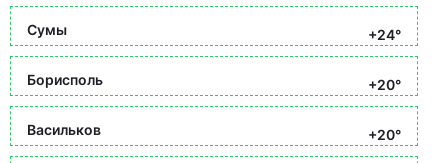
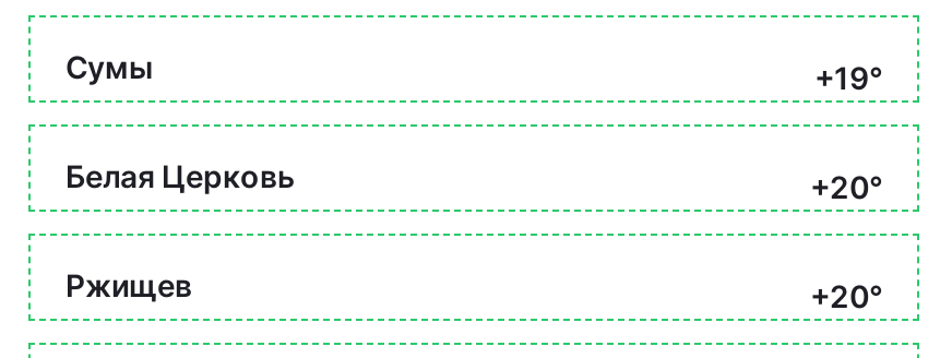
- +24°
+ +19°

- Борисполь
+ Белая Церковь

- Васильков
+ Ржищев
